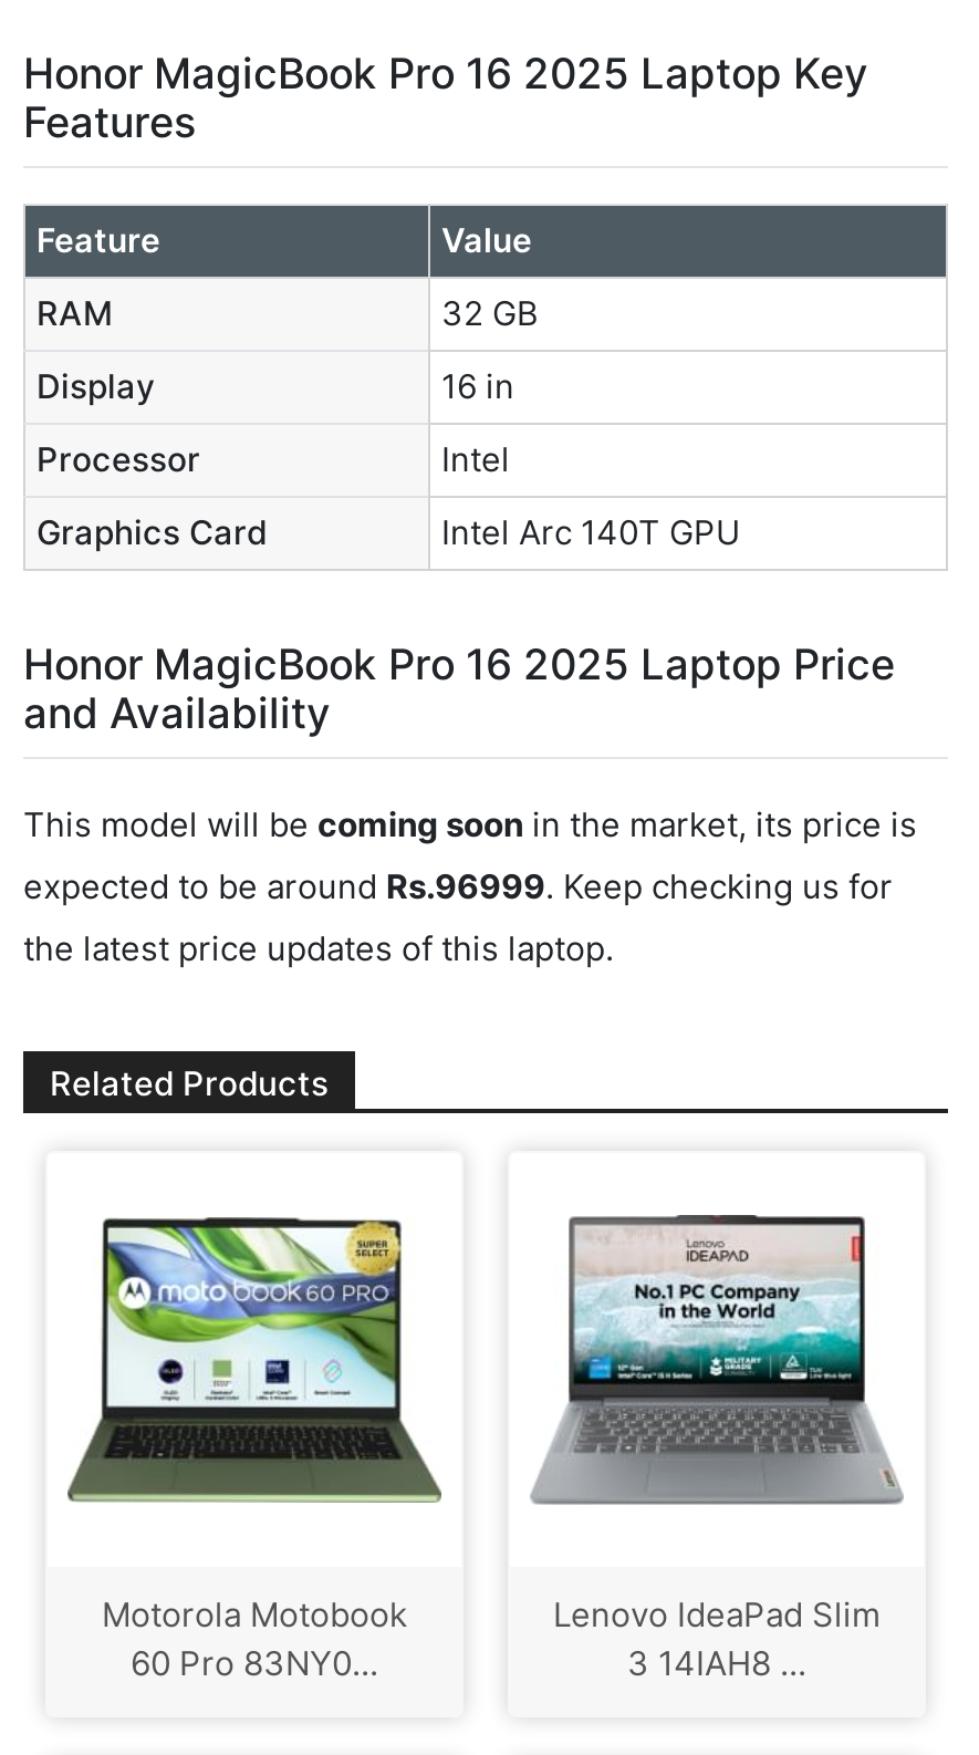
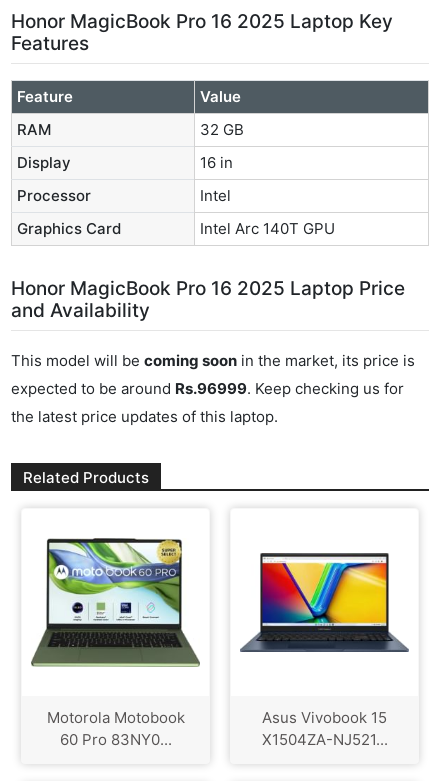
- [image]
+ [image]

- Lenovo IdeaPad Slim
- 3 14IAH8 ...
+ Asus Vivobook 15
+ X1504ZA-NJ521...
